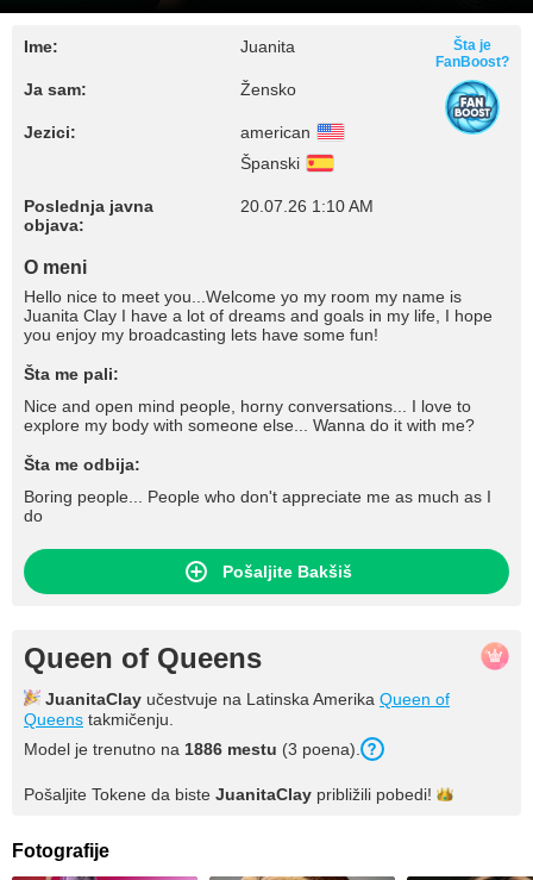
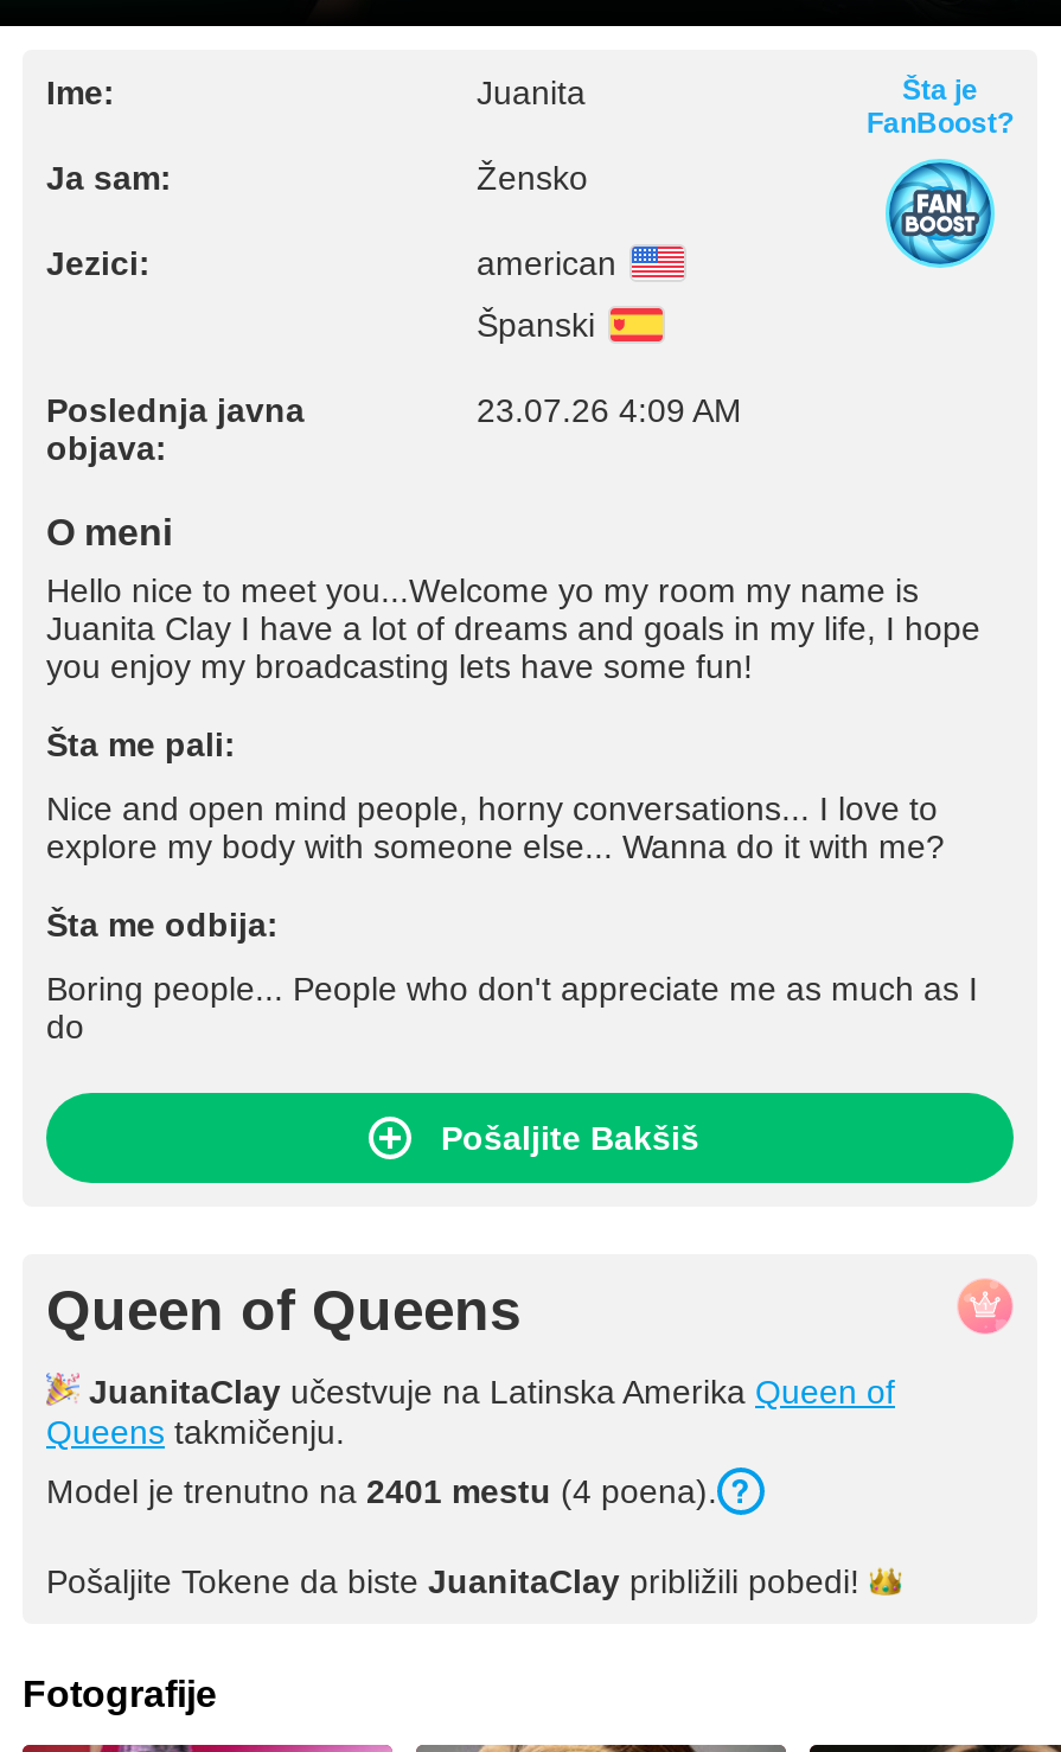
- 20.07.26 1:10 AM
+ 23.07.26 4:09 AM

- Model je trenutno na 1886 mestu (3 poena).
+ Model je trenutno na 2401 mestu (4 poena).
